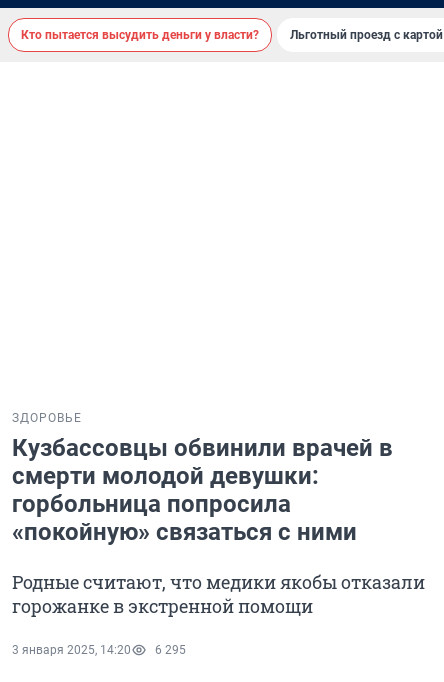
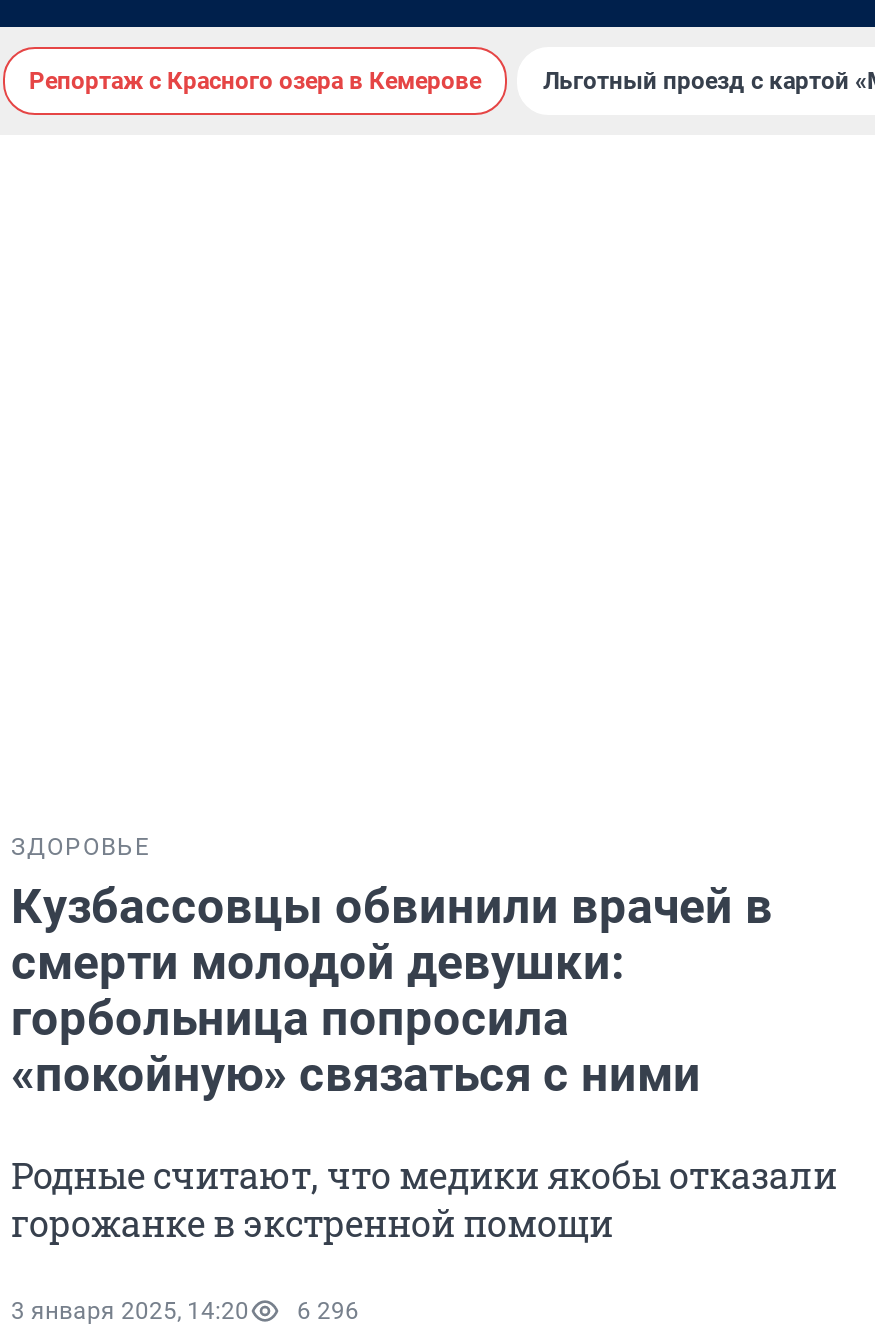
- Кто пытается высудить деньги у власти?
+ Репортаж с Красного озера в Кемерове

- 6 295
+ 6 296
